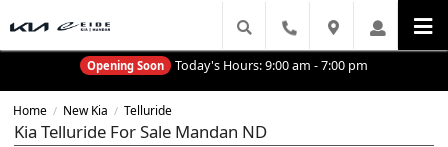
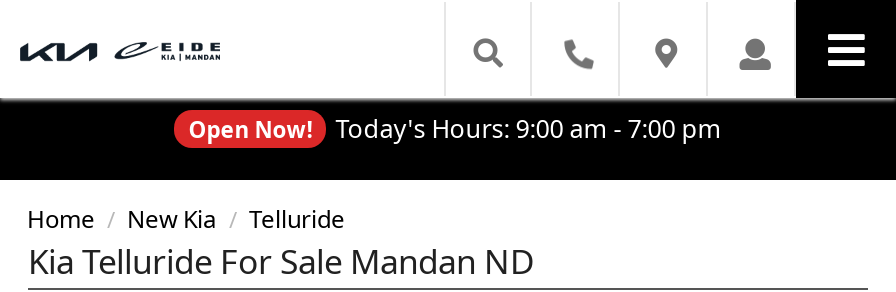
- Opening Soon
+ Open Now!
